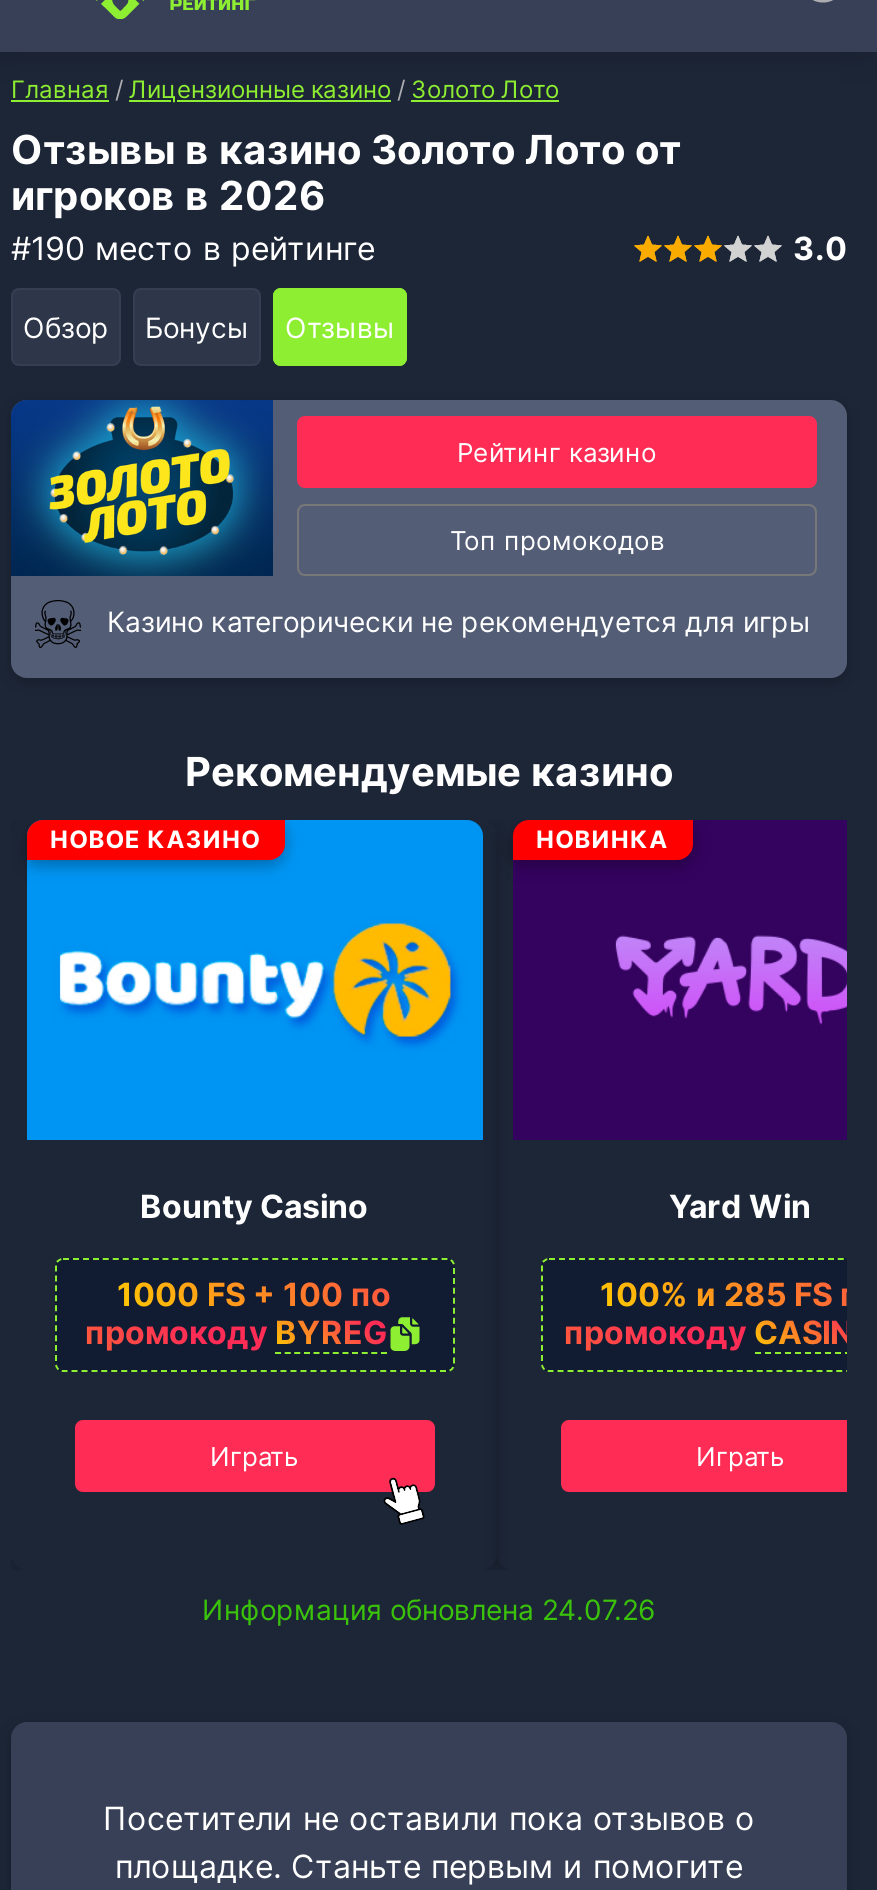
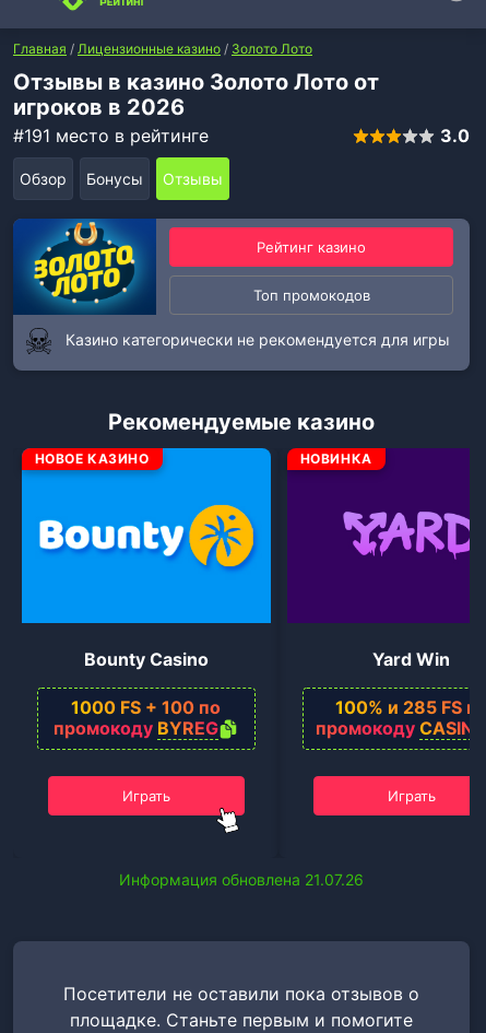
- #190 место в рейтинге
+ #191 место в рейтинге

- Информация обновлена 24.07.26
+ Информация обновлена 21.07.26
